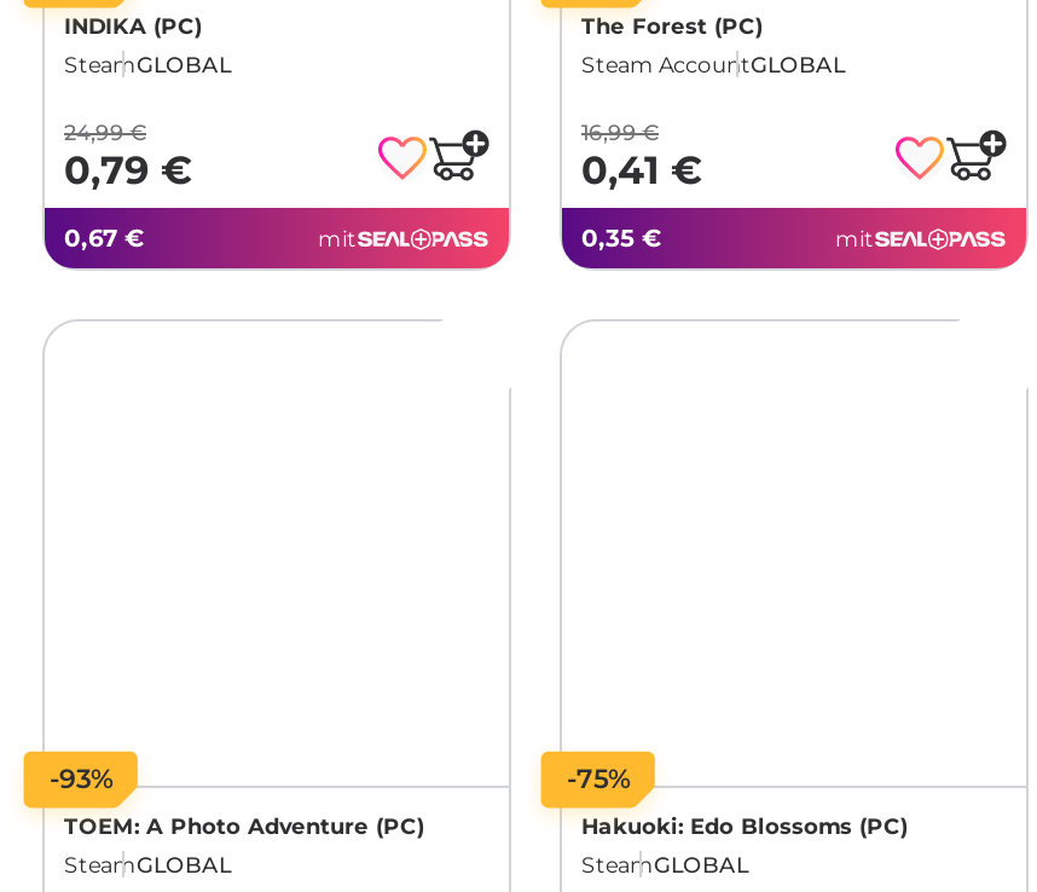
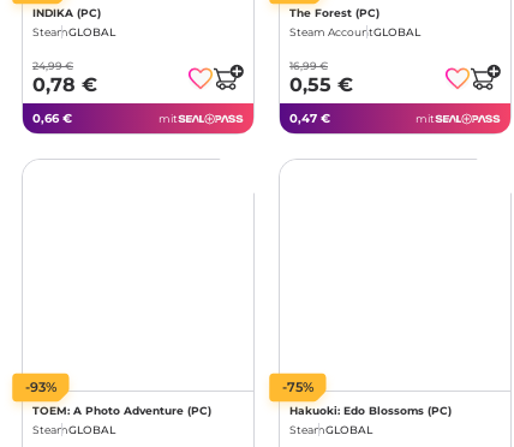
- 0,79 €
+ 0,78 €

- 0,41 €
+ 0,55 €

- 0,67 €
+ 0,66 €

- 0,35 €
+ 0,47 €
